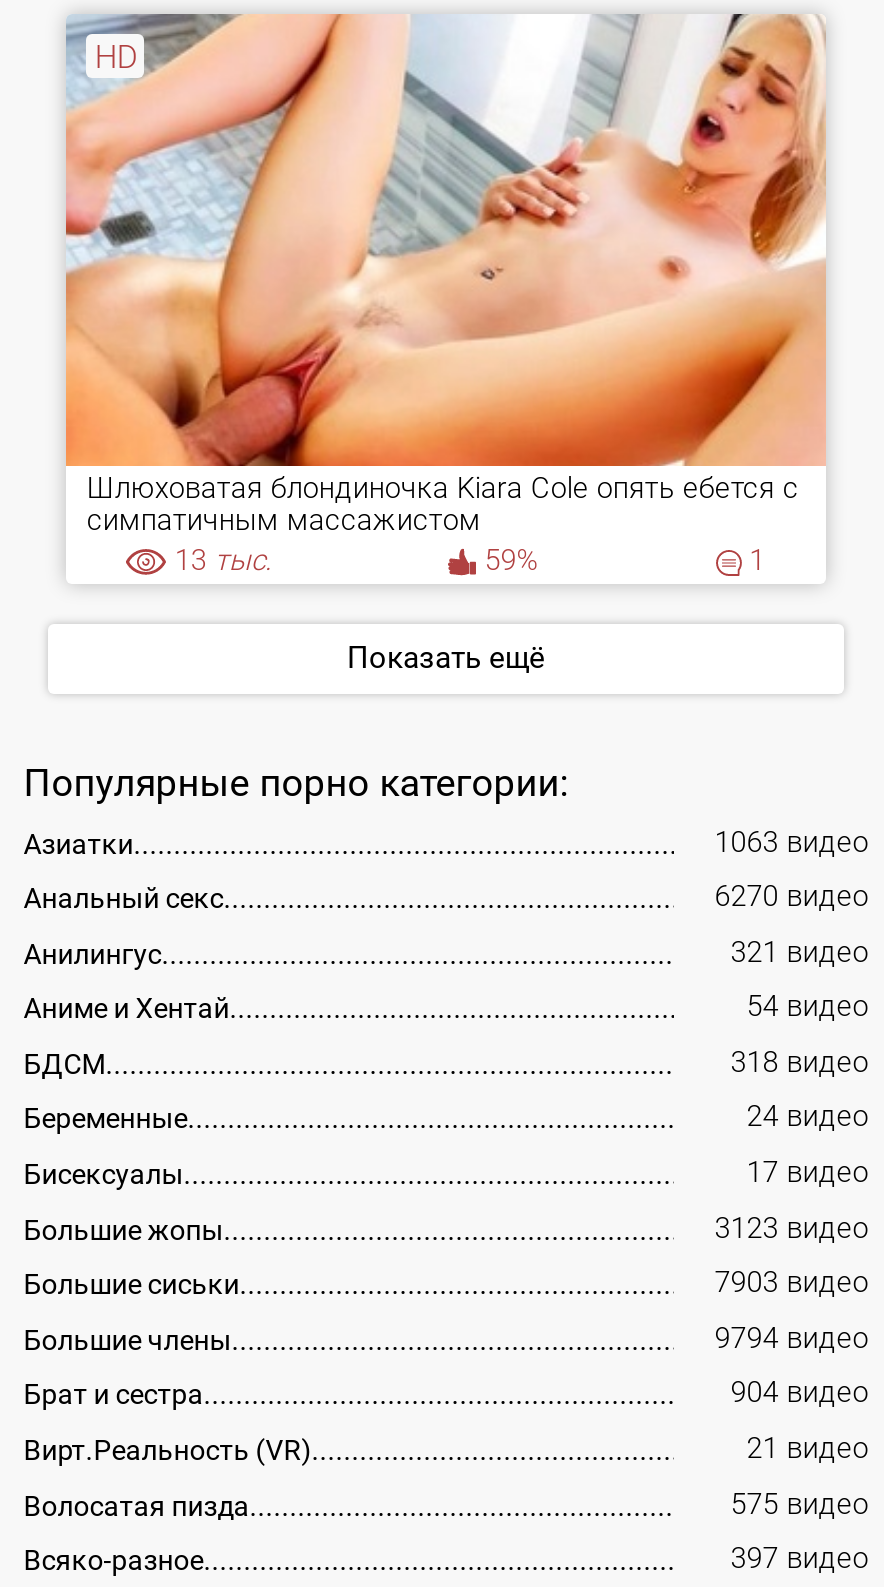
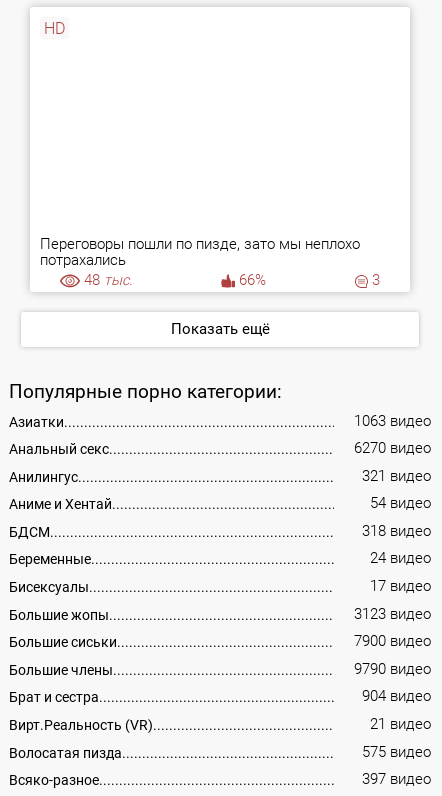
- [image]

- Шлюховатая блондиночка Kiara Cole опять ебется с
- симпатичным массажистом
- 13 тыс.
- 59%
- 1
+ Переговоры пошли по пизде, зато мы неплохо
+ потрахались
+ 48 тыс.
+ 66%
+ 3

- 7903 видео
+ 7900 видео

- 9794 видео
+ 9790 видео
